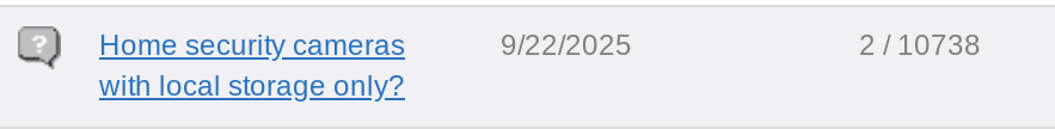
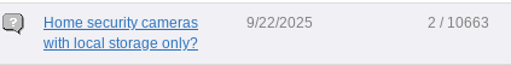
- 2 / 10738
+ 2 / 10663
